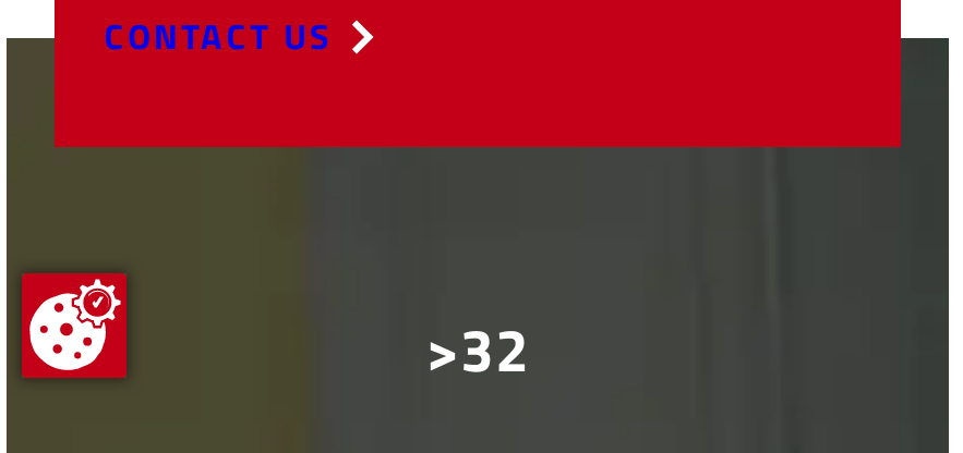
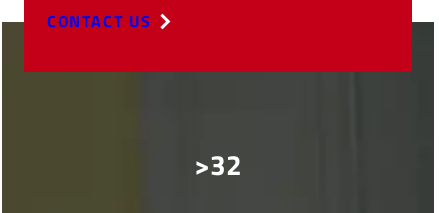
- [image]
